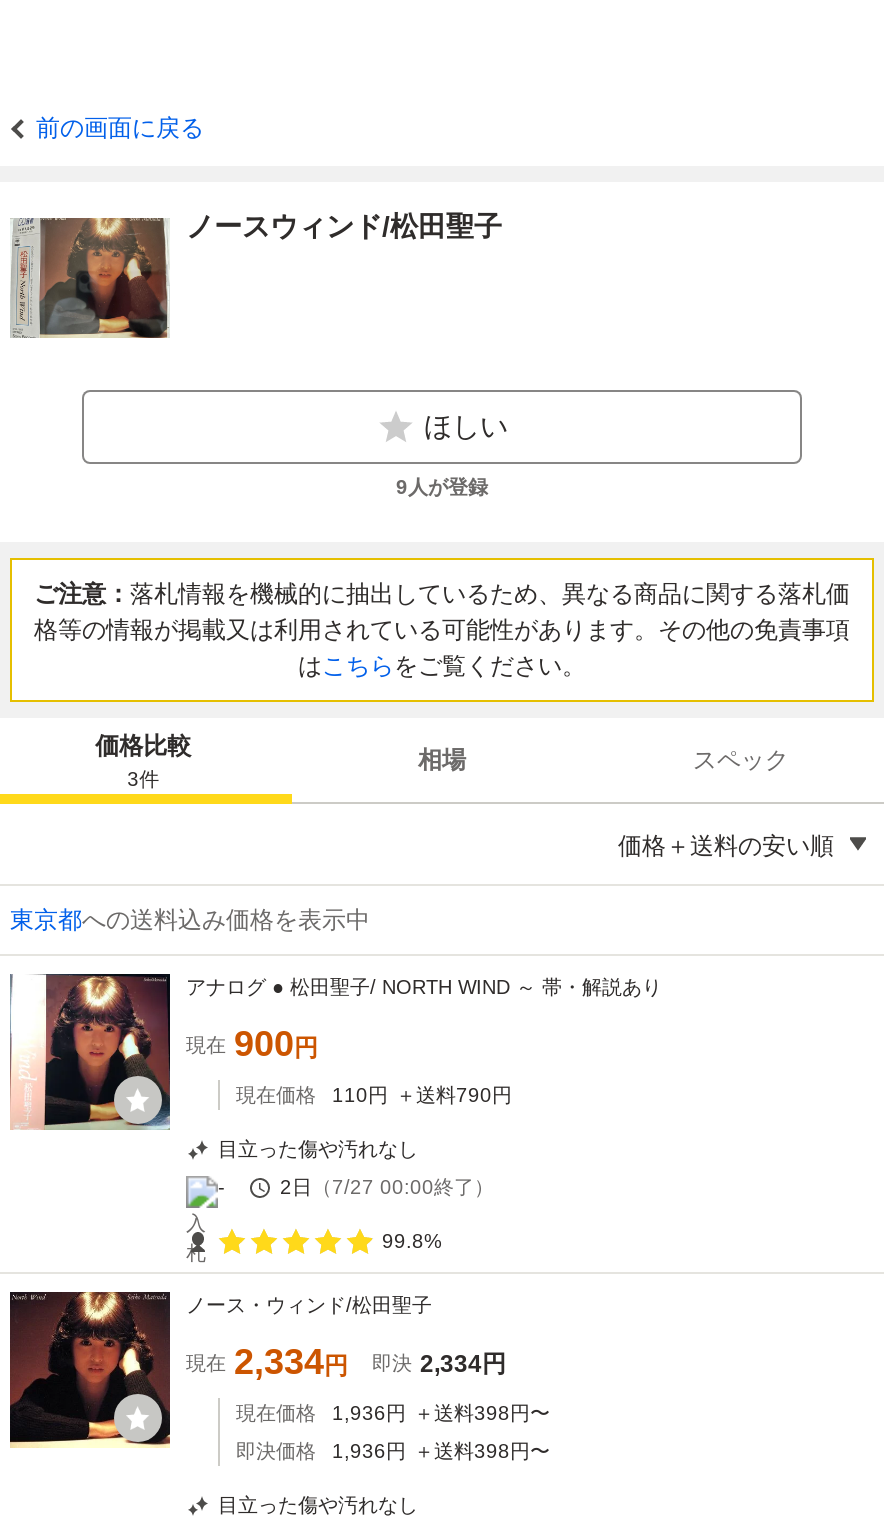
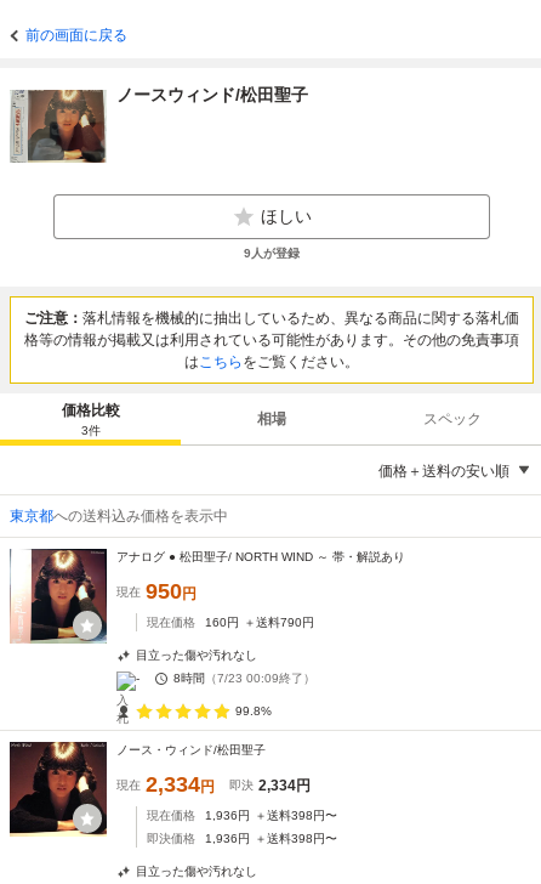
- 現在 900円
+ 現在 950円

- 現在価格 110円 ＋送料790円
+ 現在価格 160円 ＋送料790円

- 2日（7/27 00:00終了）
+ 8時間（7/23 00:09終了）
